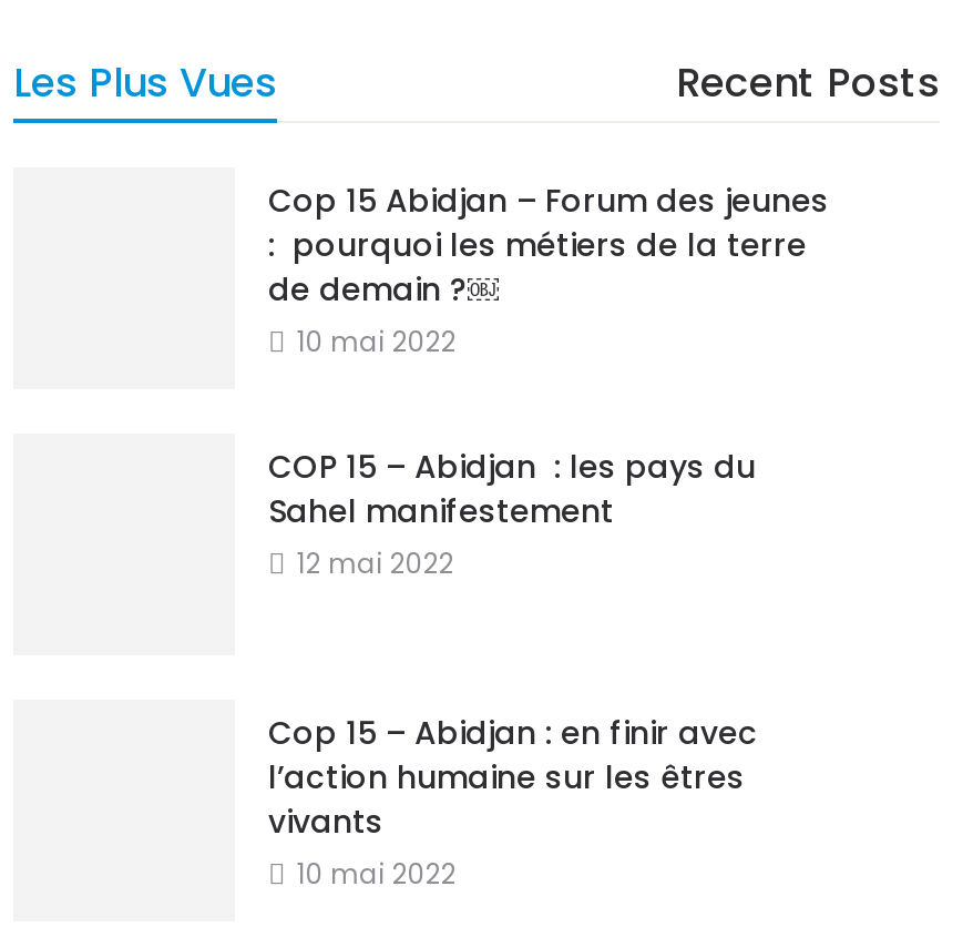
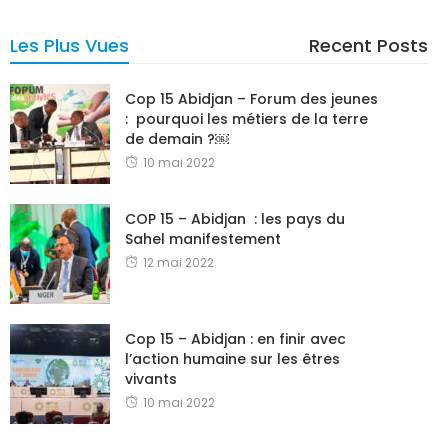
+ [image]

+ [image]

+ [image]
